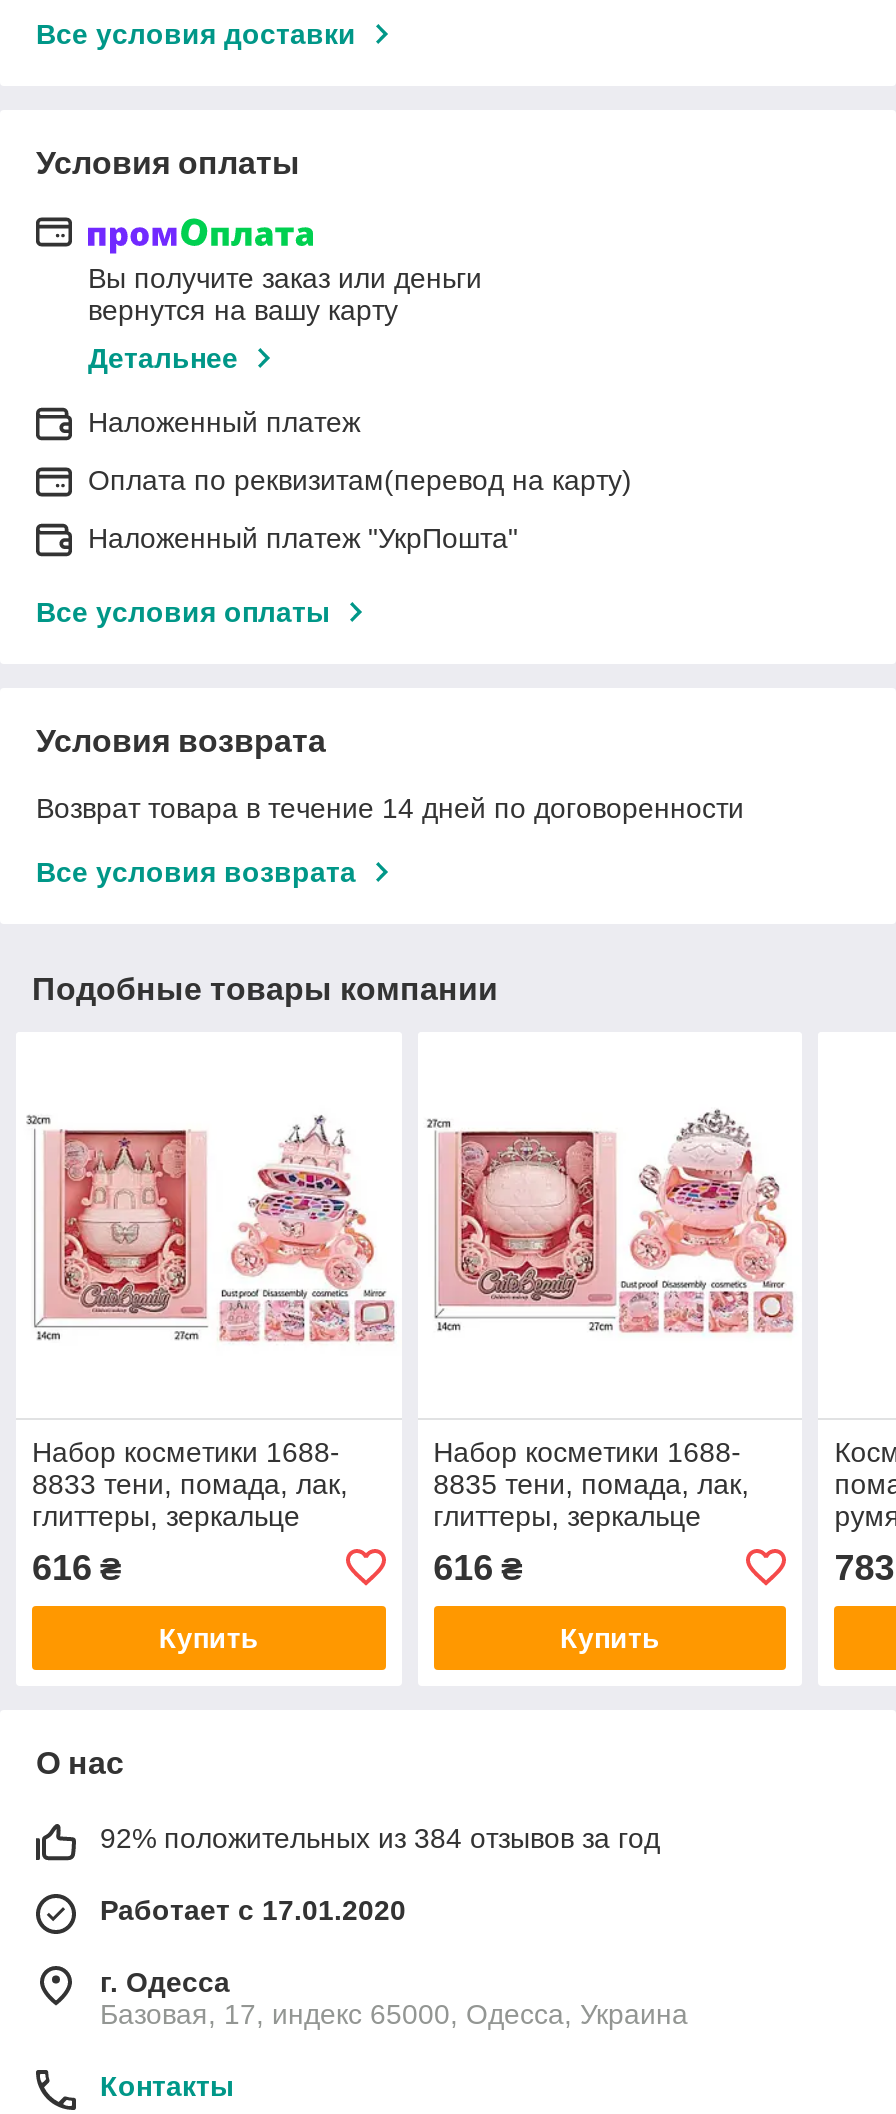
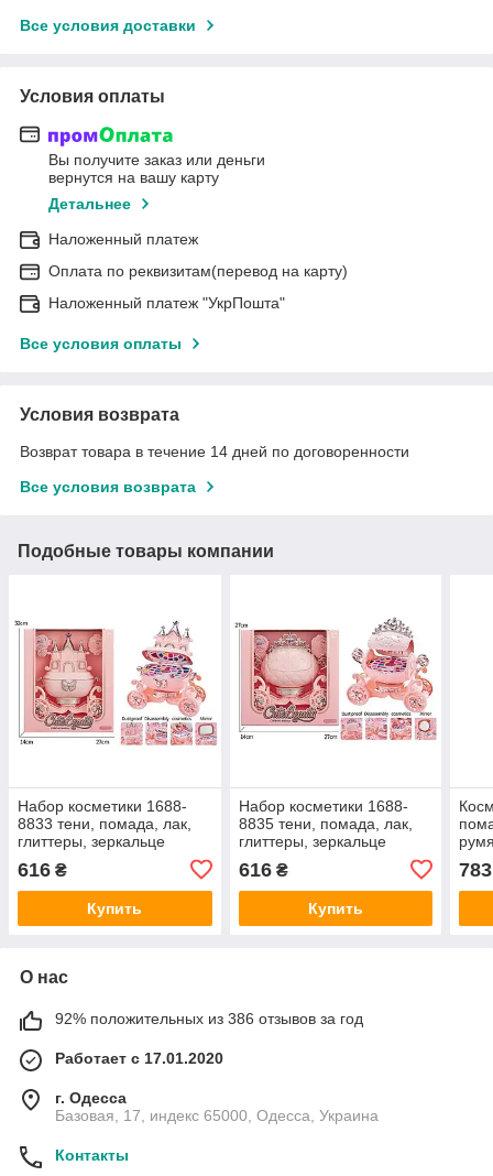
- 92% положительных из 384 отзывов за год
+ 92% положительных из 386 отзывов за год
